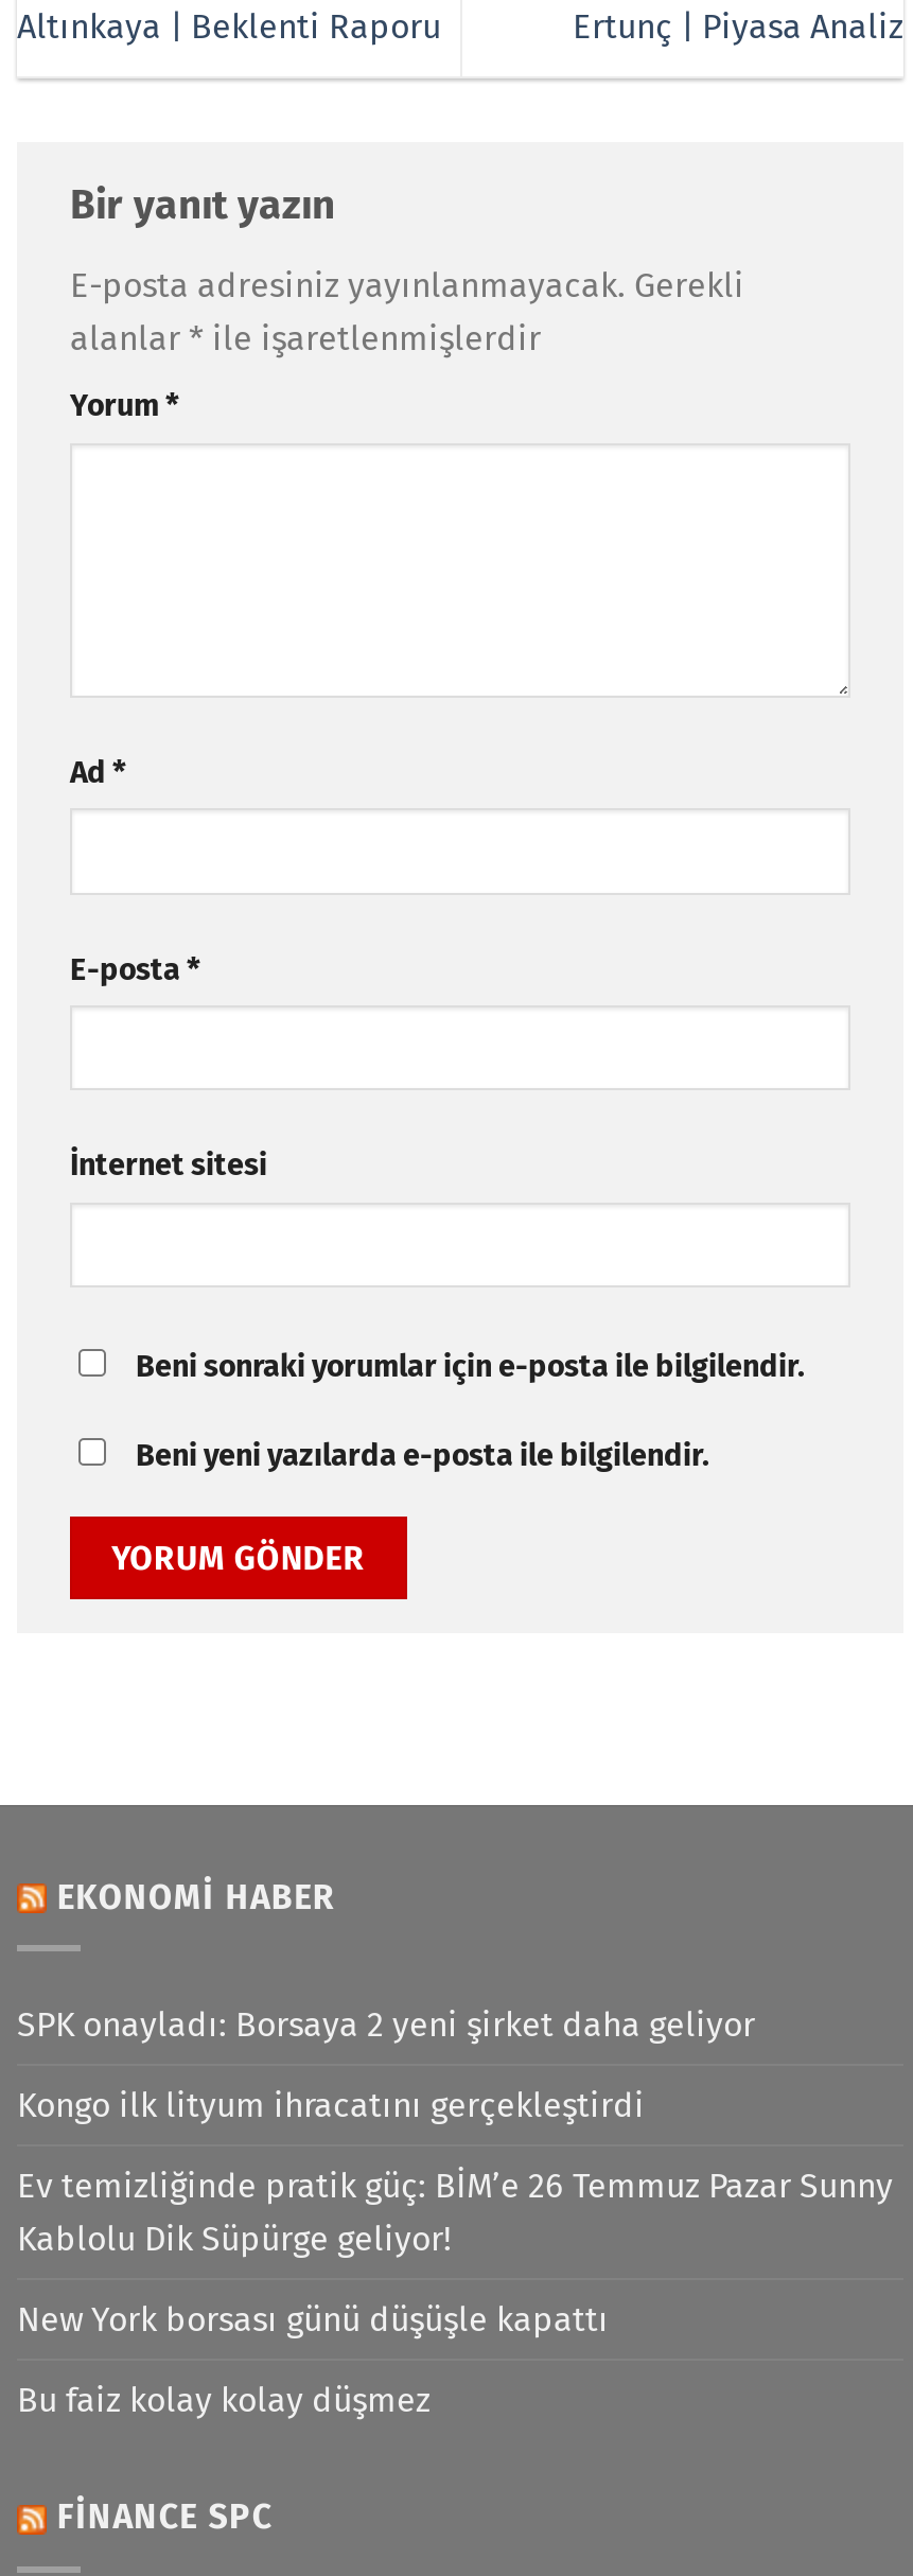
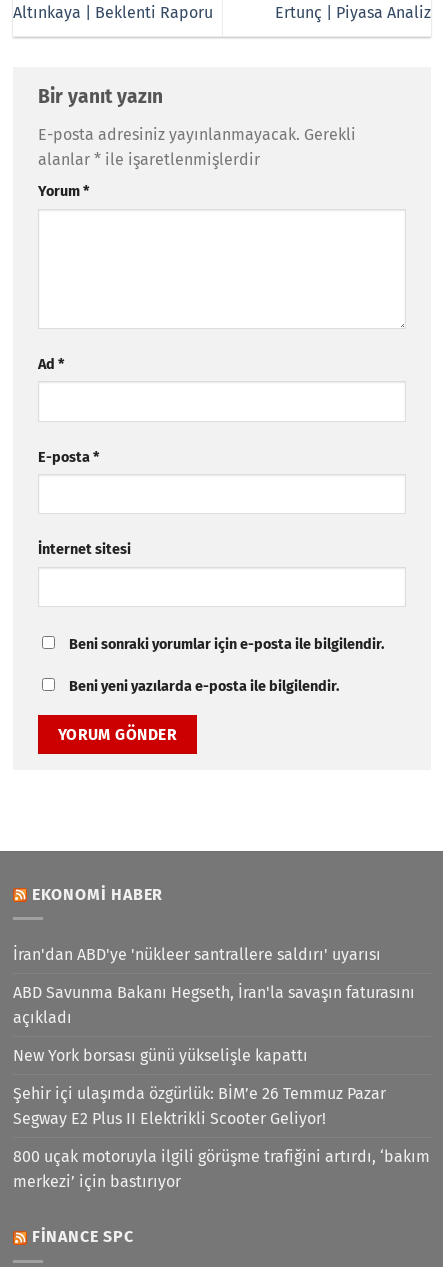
- SPK onayladı: Borsaya 2 yeni şirket daha geliyor
+ İran'dan ABD'ye 'nükleer santrallere saldırı' uyarısı

- Kongo ilk lityum ihracatını gerçekleştirdi
+ ABD Savunma Bakanı Hegseth, İran'la savaşın faturasını
+ açıkladı

- Ev temizliğinde pratik güç: BİM’e 26 Temmuz Pazar Sunny
- Kablolu Dik Süpürge geliyor!
+ New York borsası günü yükselişle kapattı

- New York borsası günü düşüşle kapattı
+ Şehir içi ulaşımda özgürlük: BİM’e 26 Temmuz Pazar
+ Segway E2 Plus II Elektrikli Scooter Geliyor!

- Bu faiz kolay kolay düşmez
+ 800 uçak motoruyla ilgili görüşme trafiğini artırdı, ‘bakım
+ merkezi’ için bastırıyor
